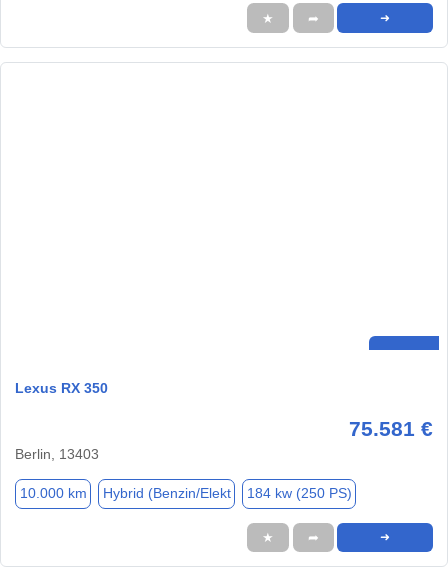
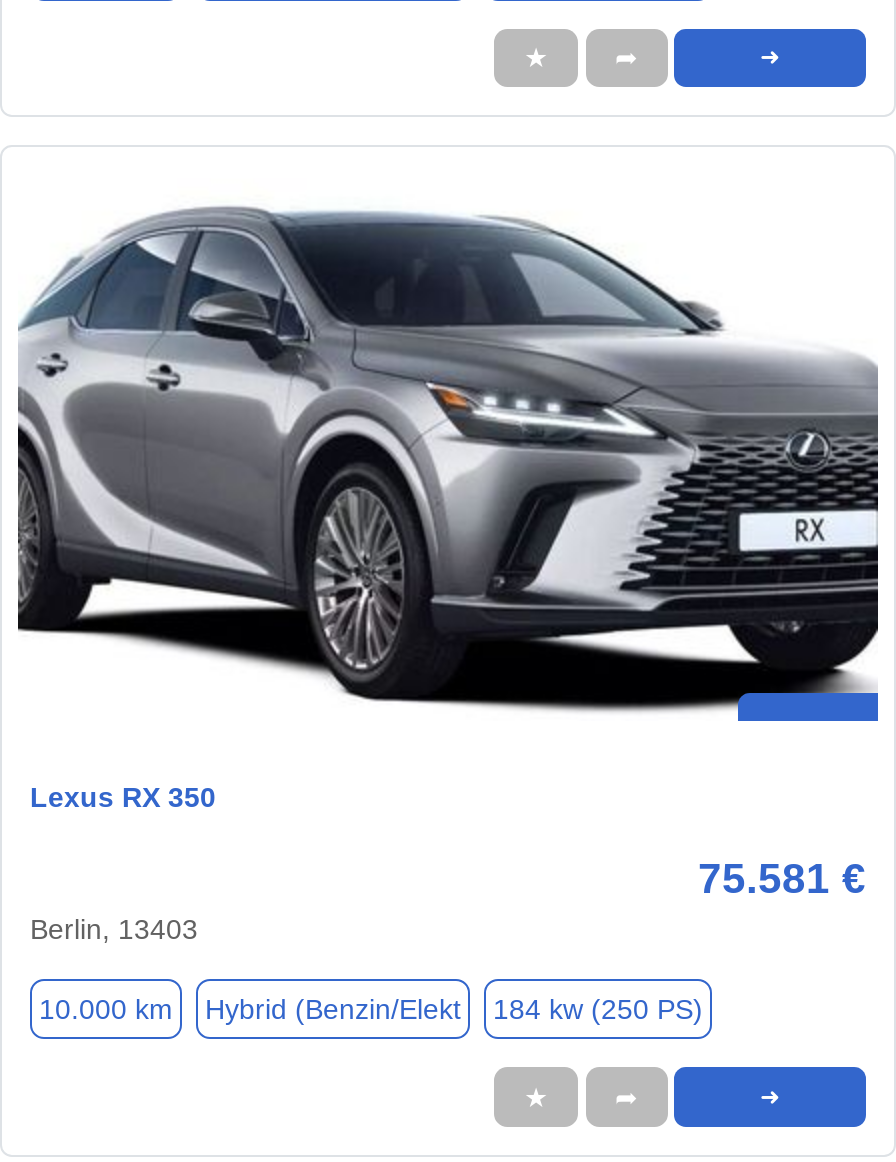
+ [image]
